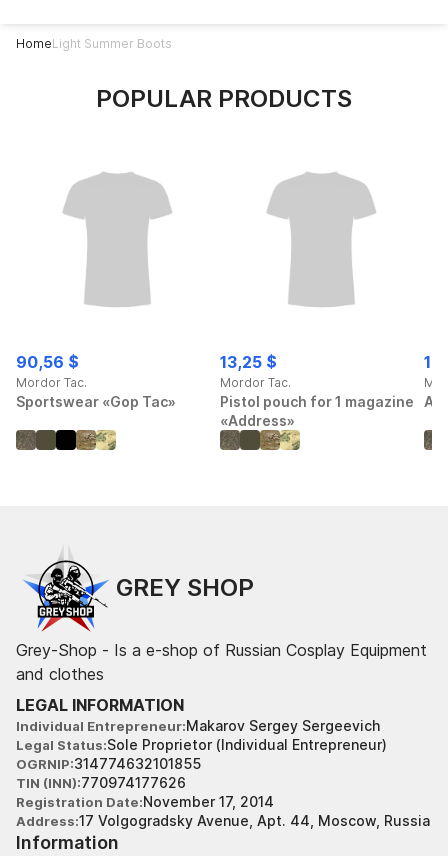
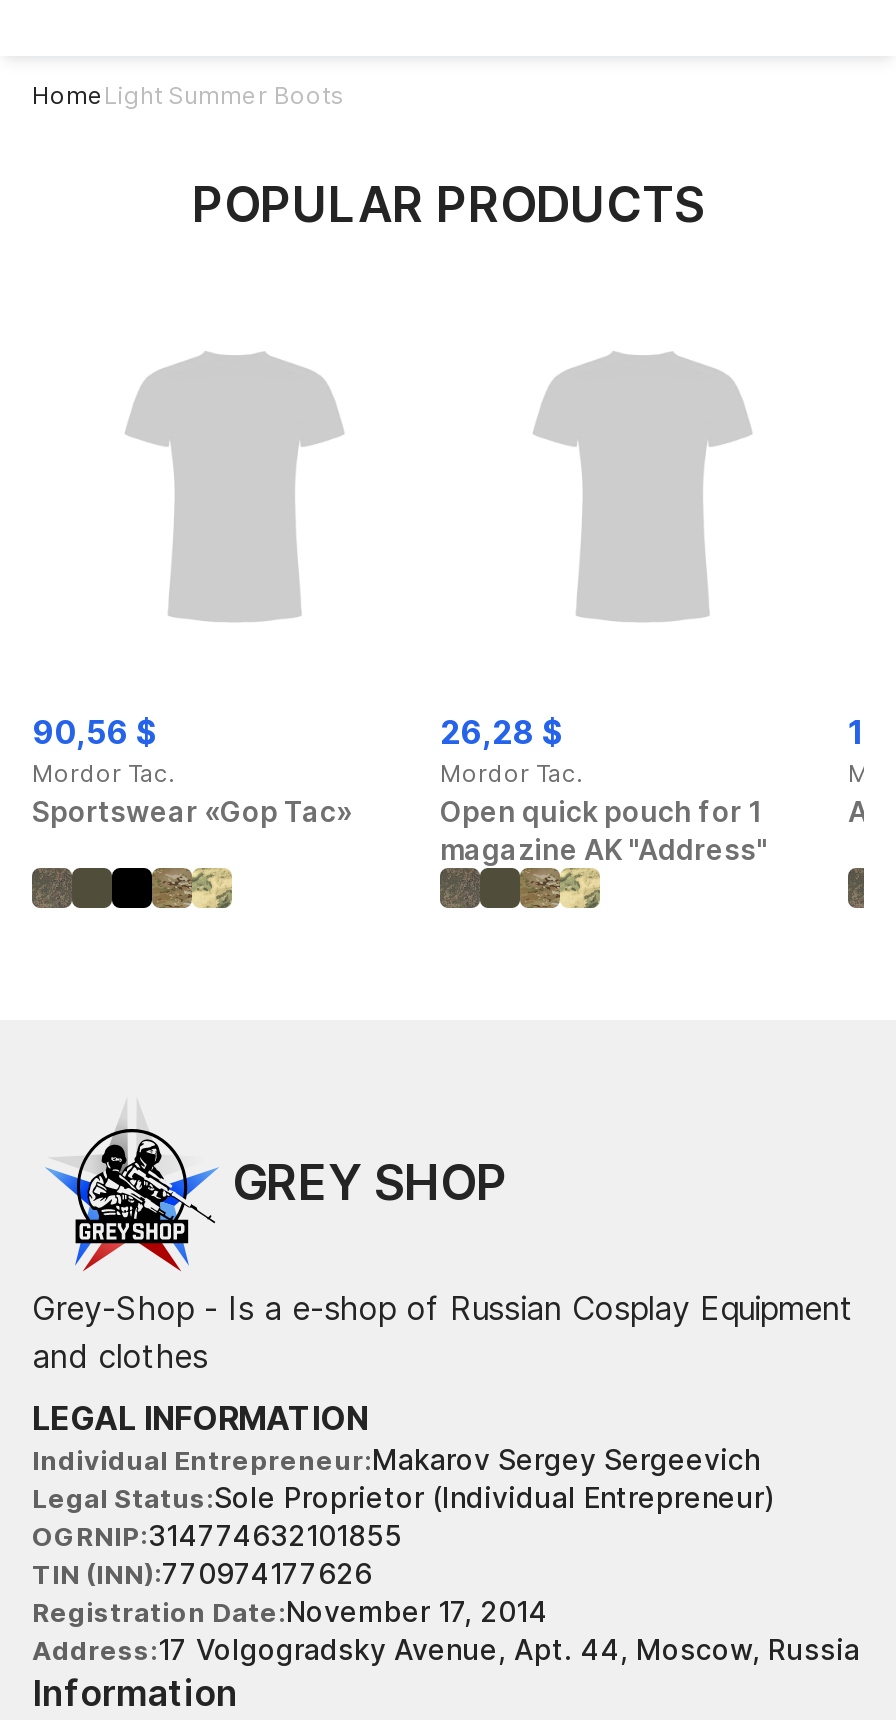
- 13,25 $
+ 26,28 $

- Pistol pouch for 1 magazine
- «Address»
+ Open quick pouch for 1
+ magazine AK "Address"
